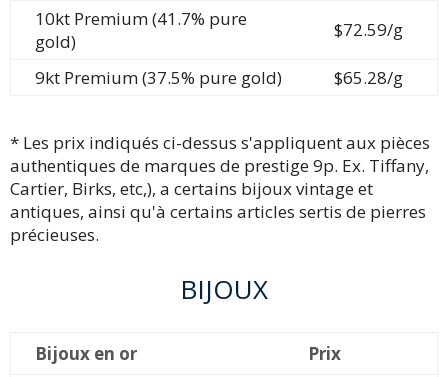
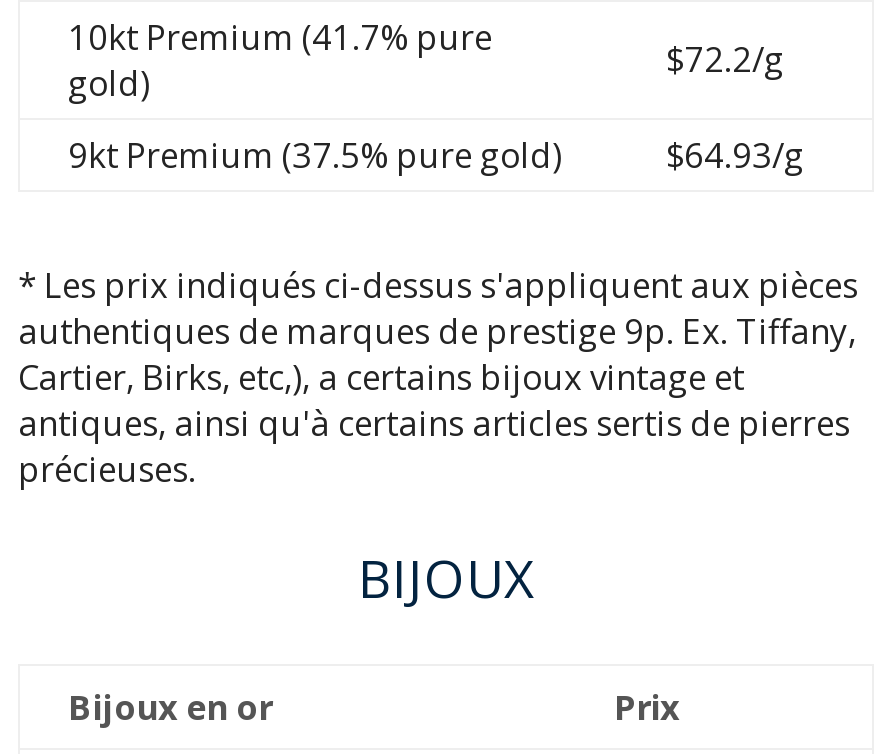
- $72.59/g
+ $72.2/g

- $65.28/g
+ $64.93/g
